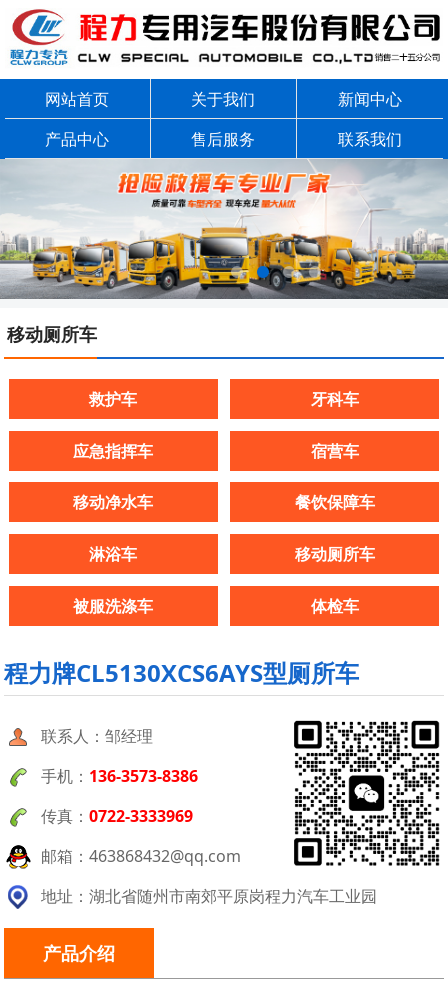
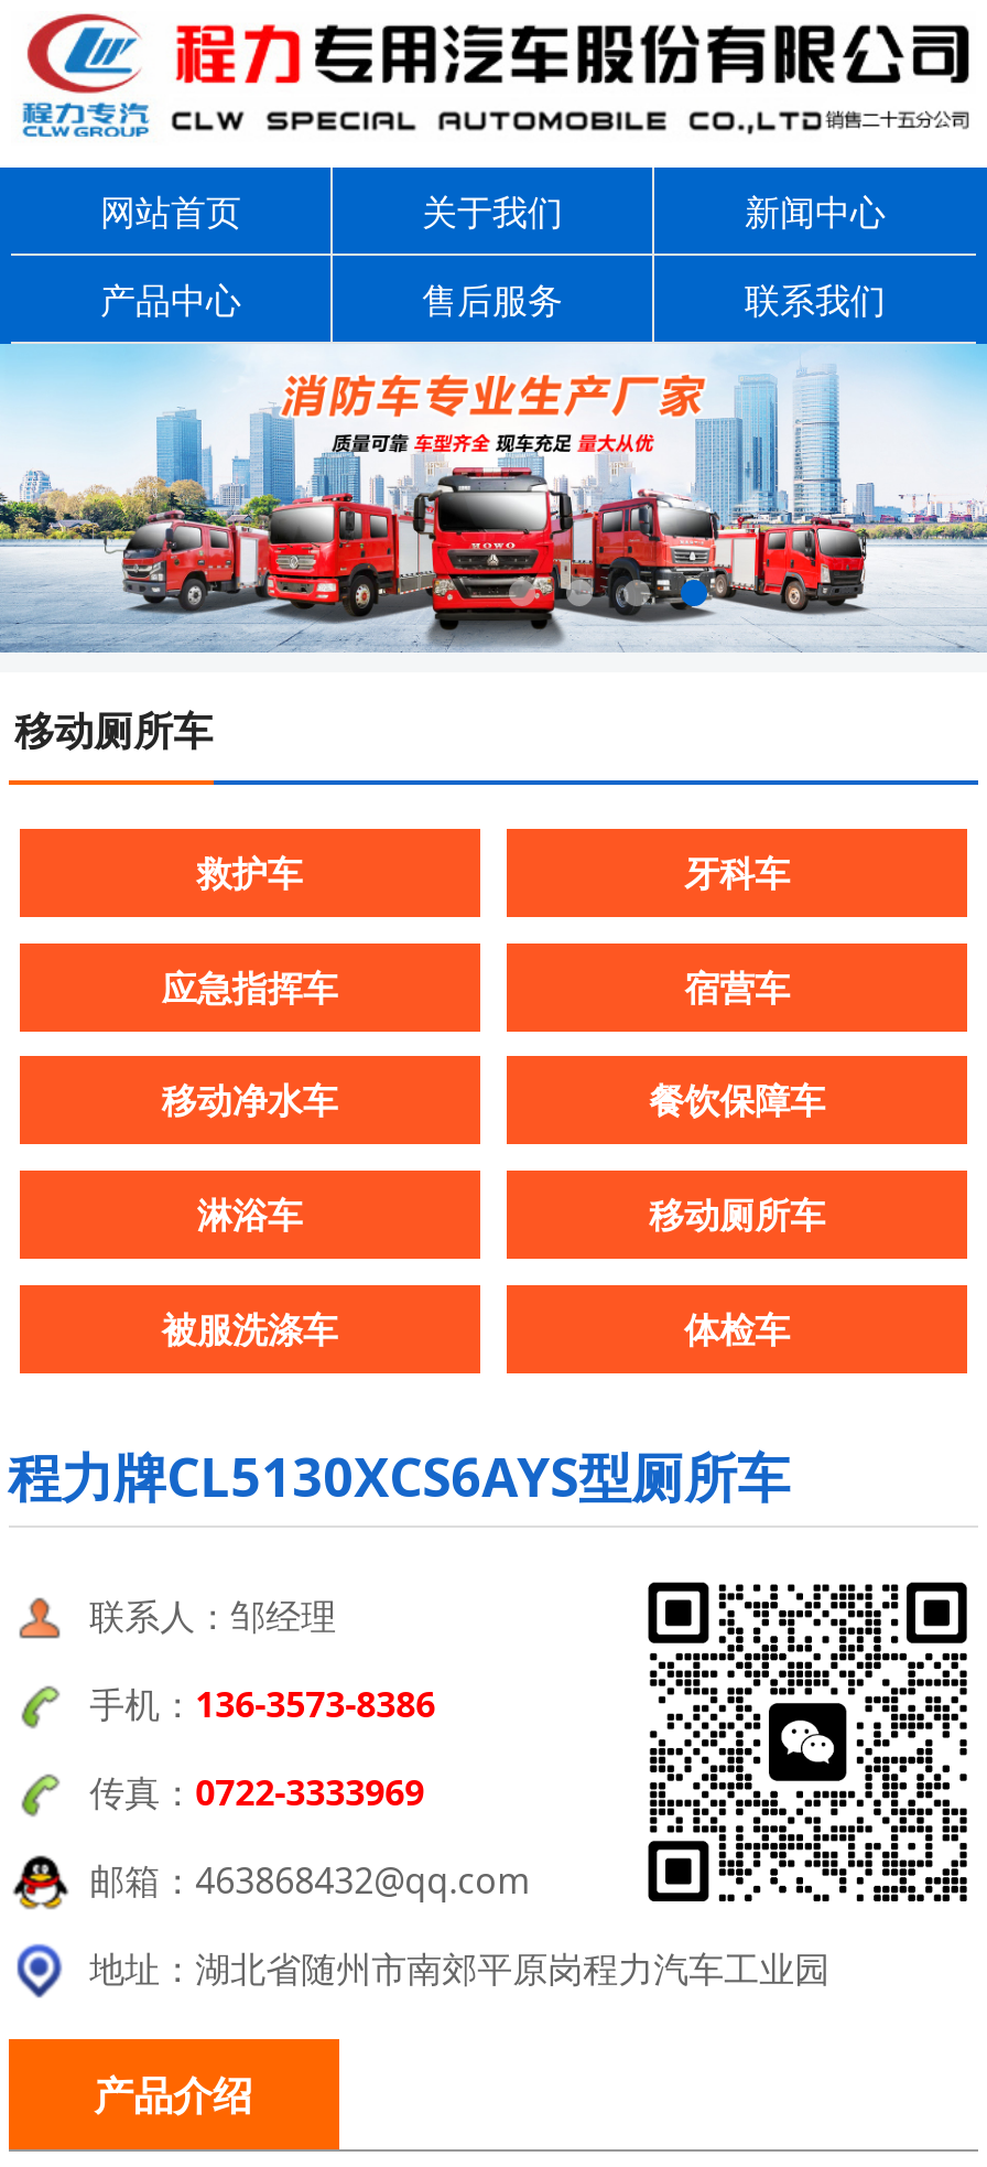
- [image]
+ [image]
